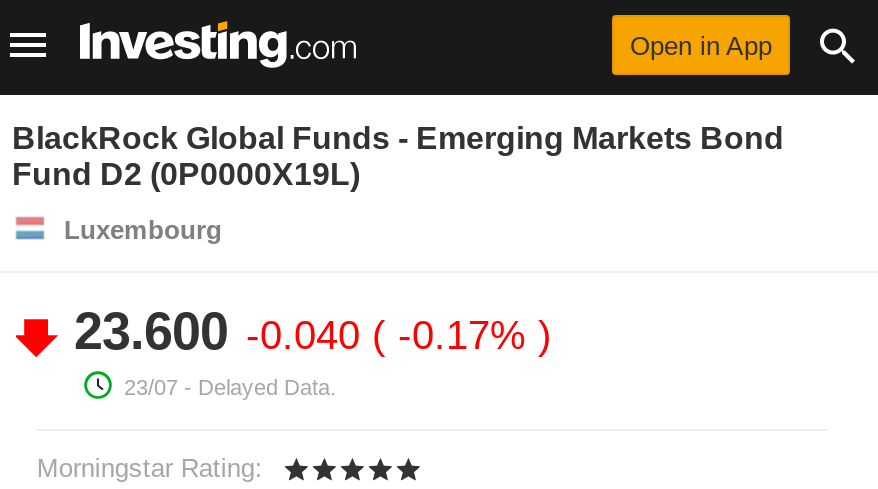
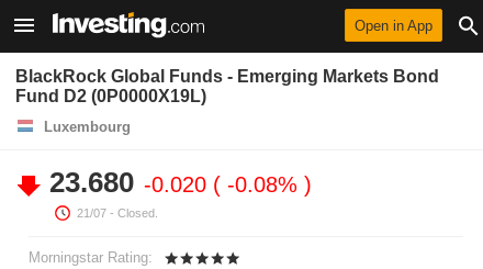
- 23.600 -0.040 -0.17%
- 23/07 - Delayed Data.
+ 23.680 -0.020 -0.08%
+ 21/07 - Closed.
